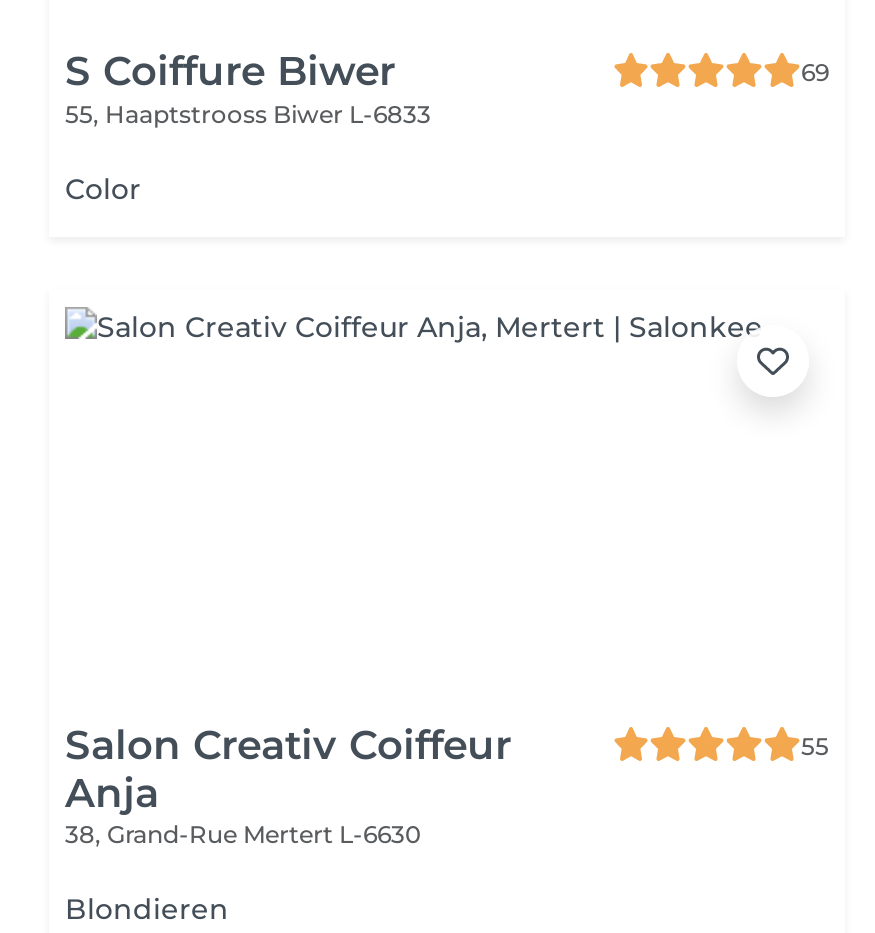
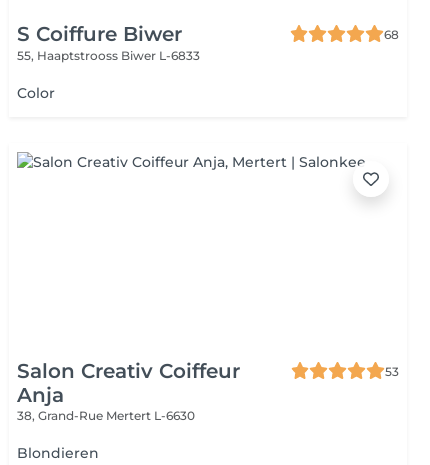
- 69
+ 68

- 55
+ 53
